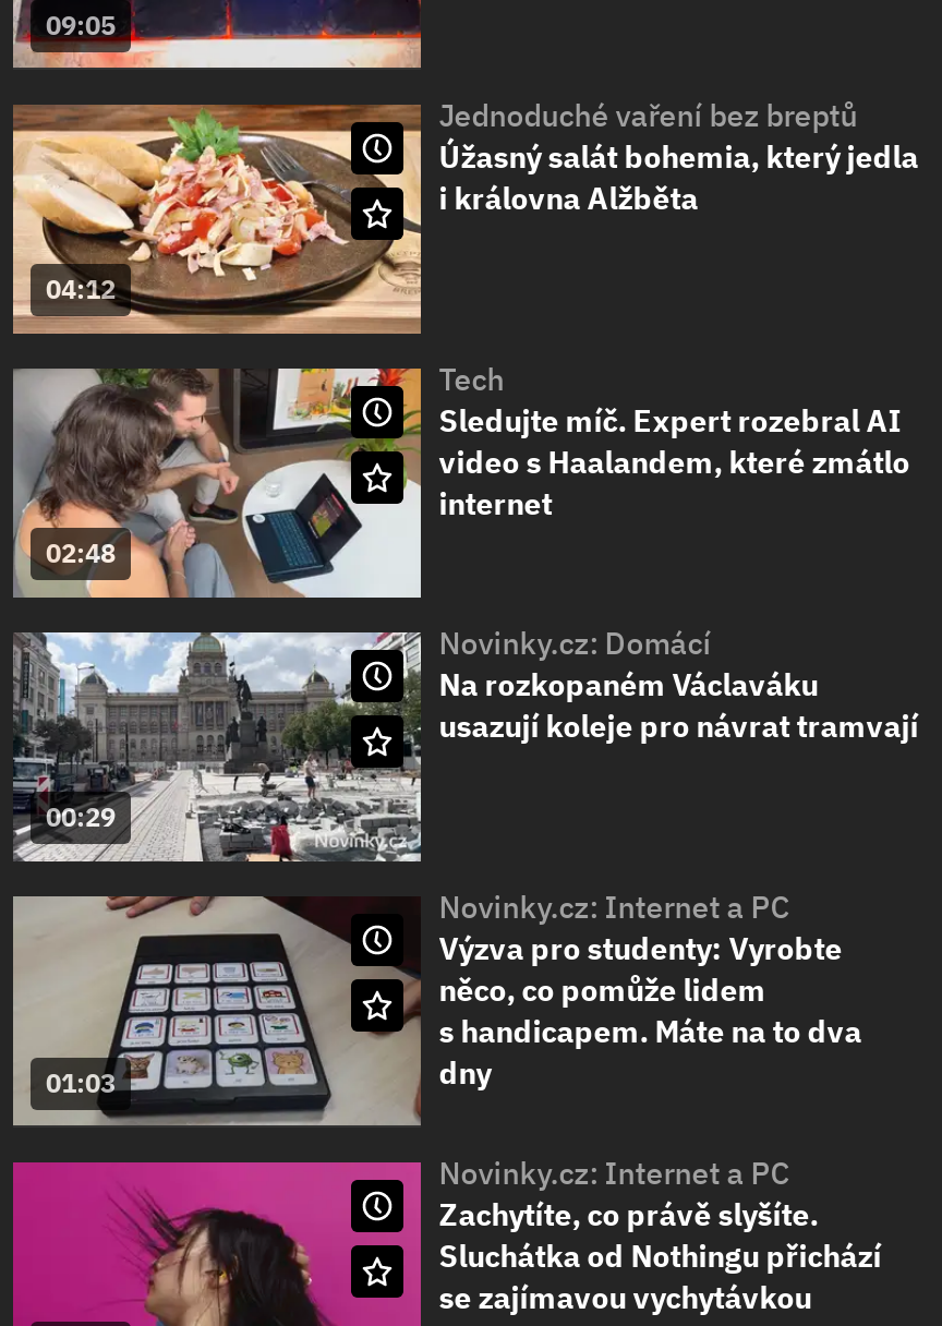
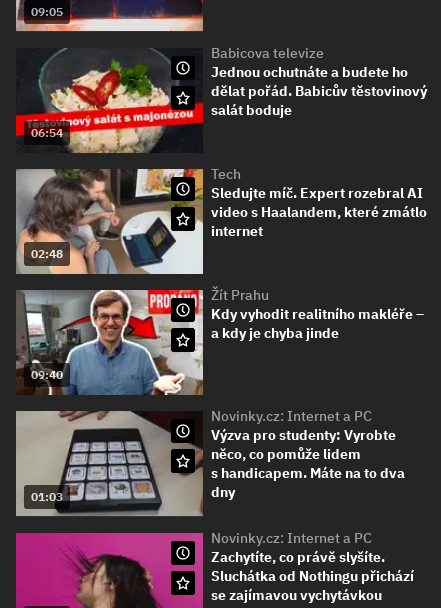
- [image]
- 04:12
+ [image]
+ 06:54

- Jednoduché vaření bez breptů
- Úžasný salát bohemia, který jedla
- i královna Alžběta
+ Babicova televize
+ Jednou ochutnáte a budete ho
+ dělat pořád. Babicův těstovinový
+ salát boduje

- [image]
- 00:29
+ [image]
+ 09:40

- Novinky.cz: Domácí
- Na rozkopaném Václaváku
- usazují koleje pro návrat tramvají
+ Žít Prahu
+ Kdy vyhodit realitního makléře –
+ a kdy je chyba jinde
